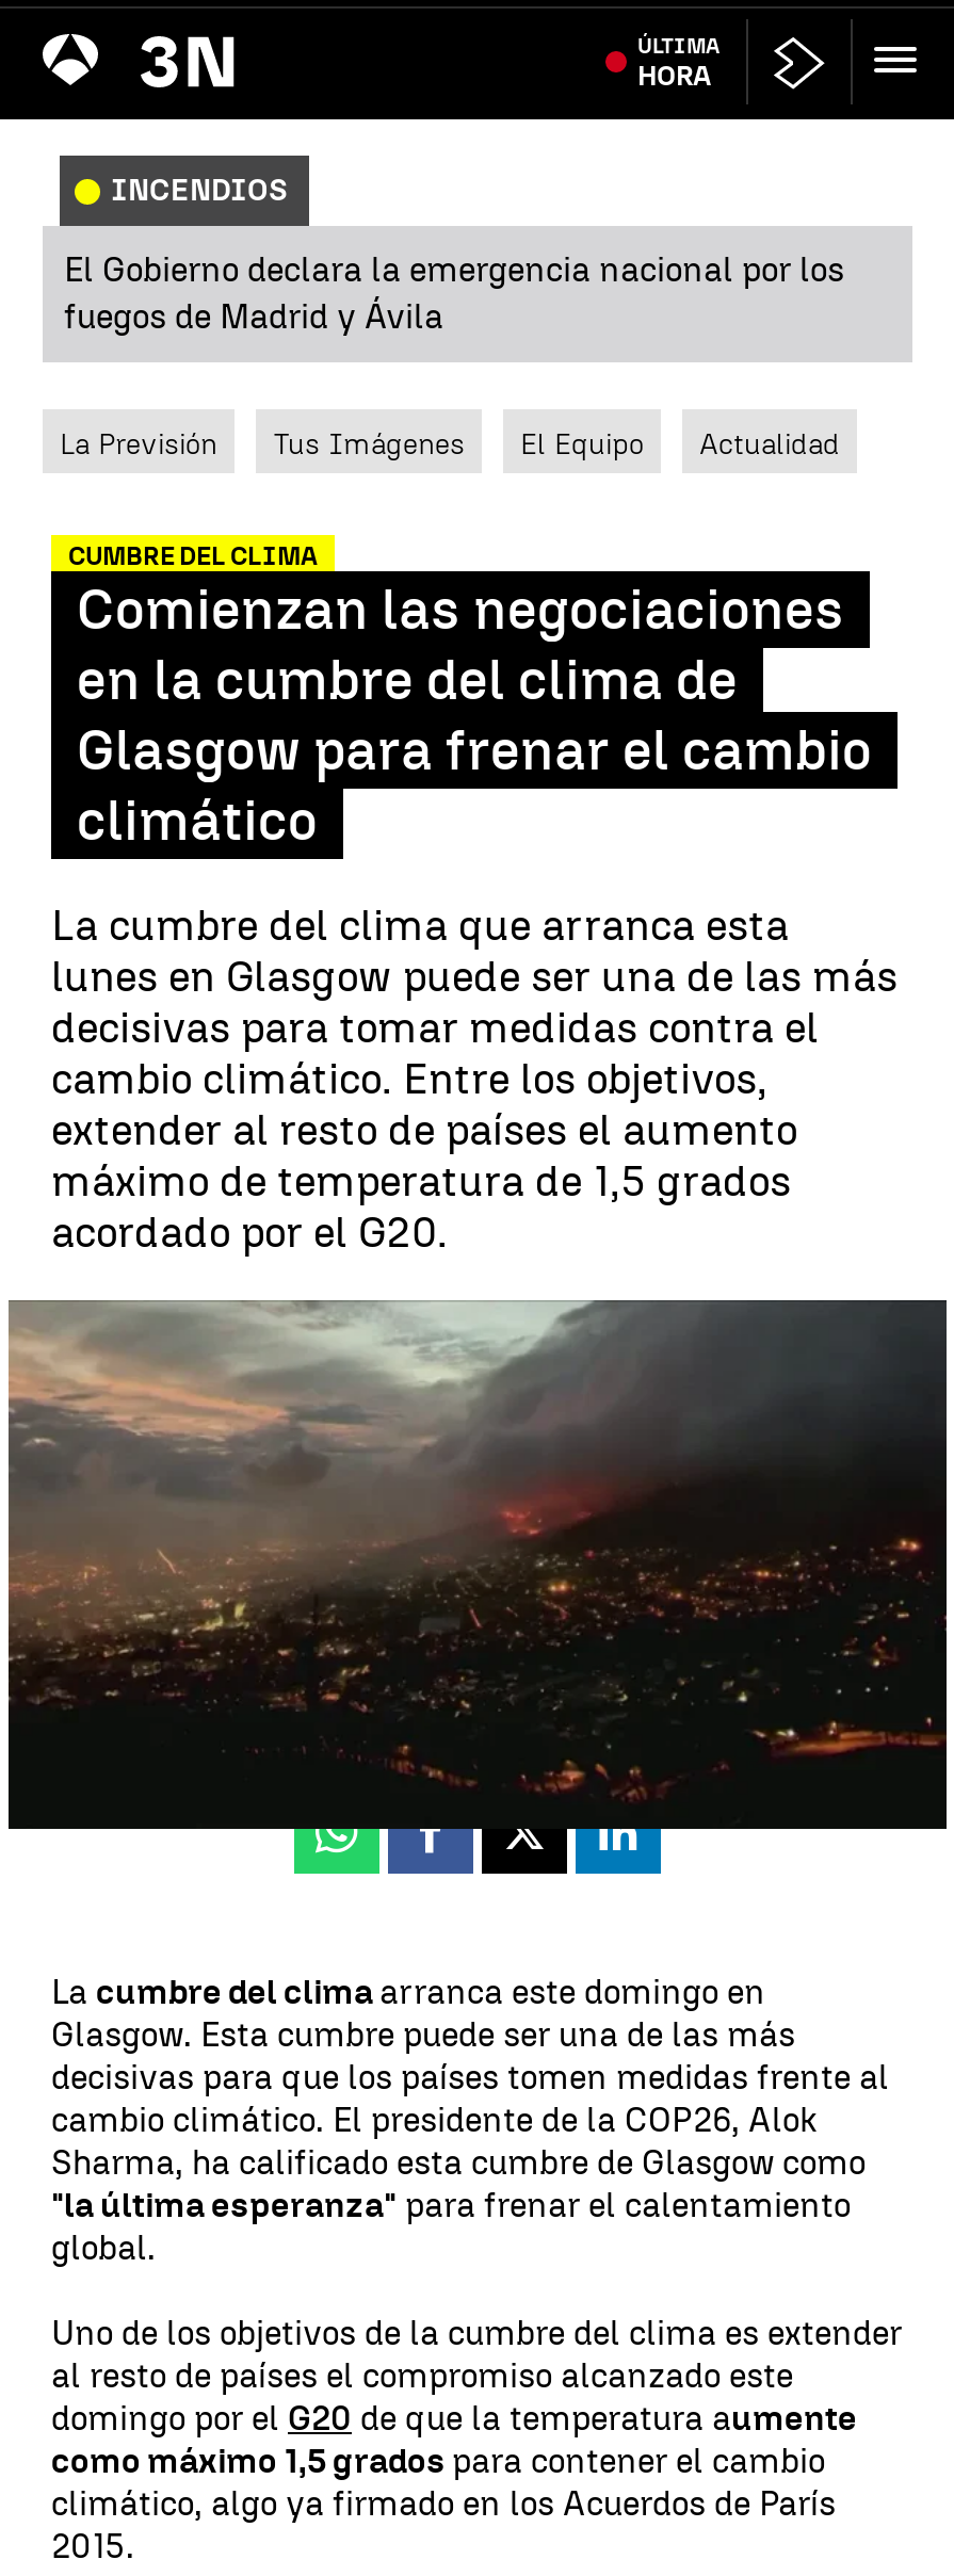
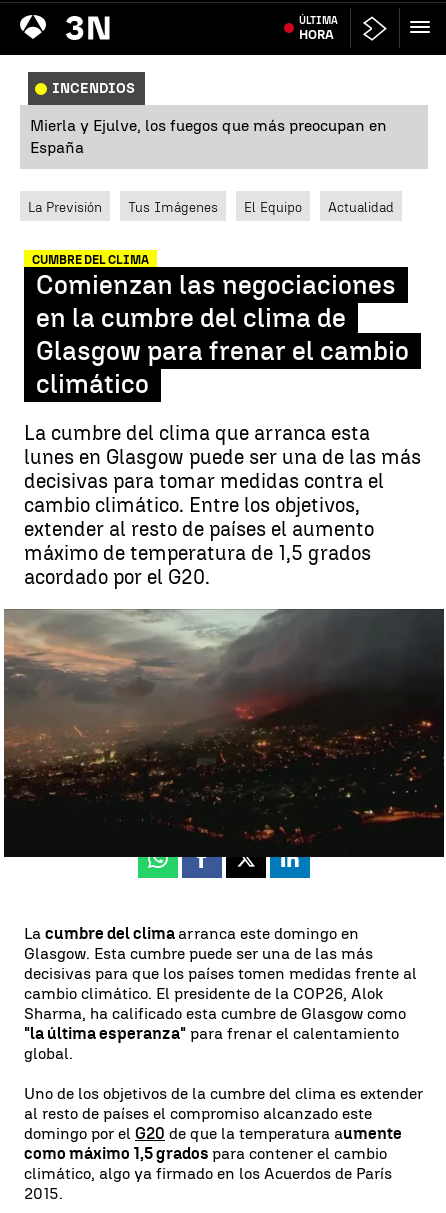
- El Gobierno declara la emergencia nacional por los
- fuegos de Madrid y Ávila
+ Mierla y Ejulve, los fuegos que más preocupan en
+ España
